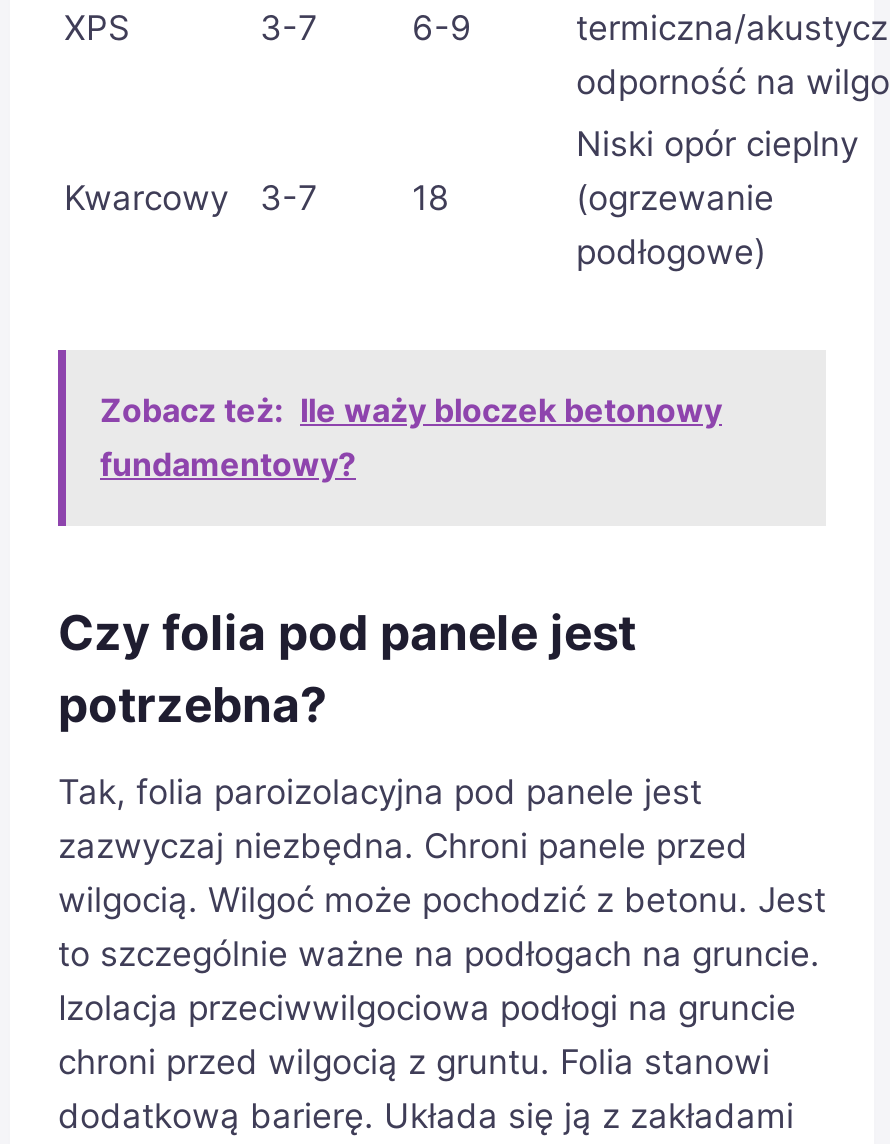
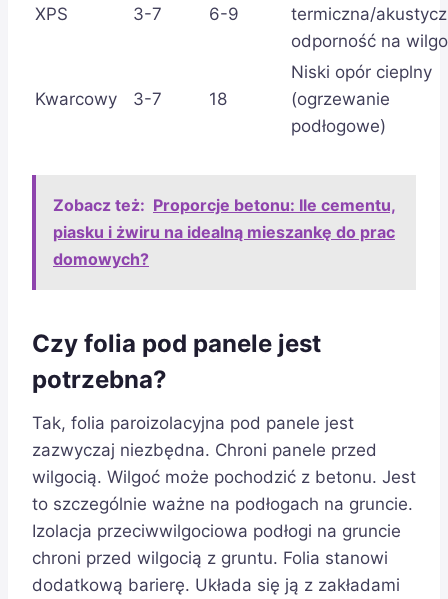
- Zobacz też: Ile waży bloczek betonowy
- fundamentowy?
+ Zobacz też: Proporcje betonu: Ile cementu,
+ piasku i żwiru na idealną mieszankę do prac
+ domowych?
